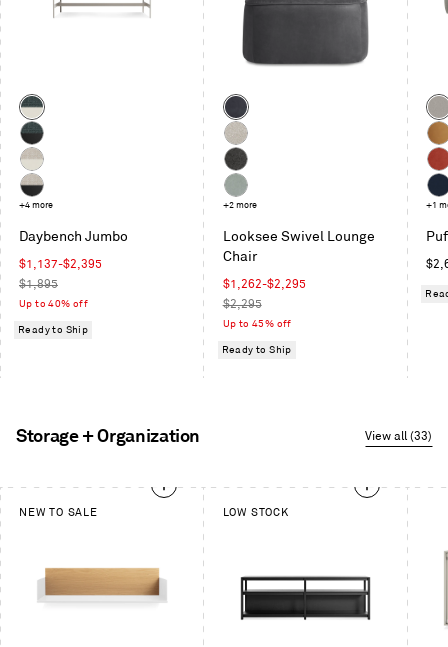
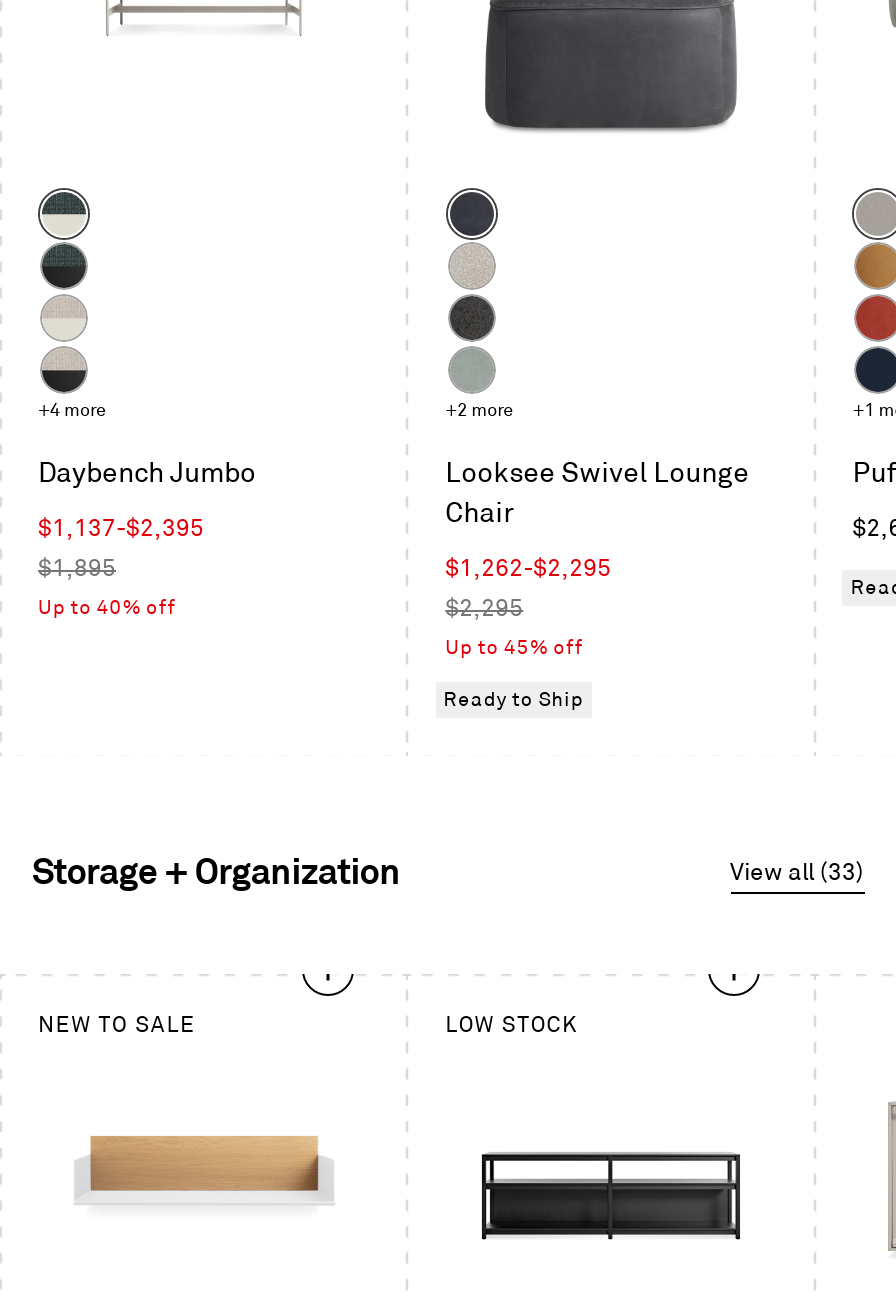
- Ready to Ship
